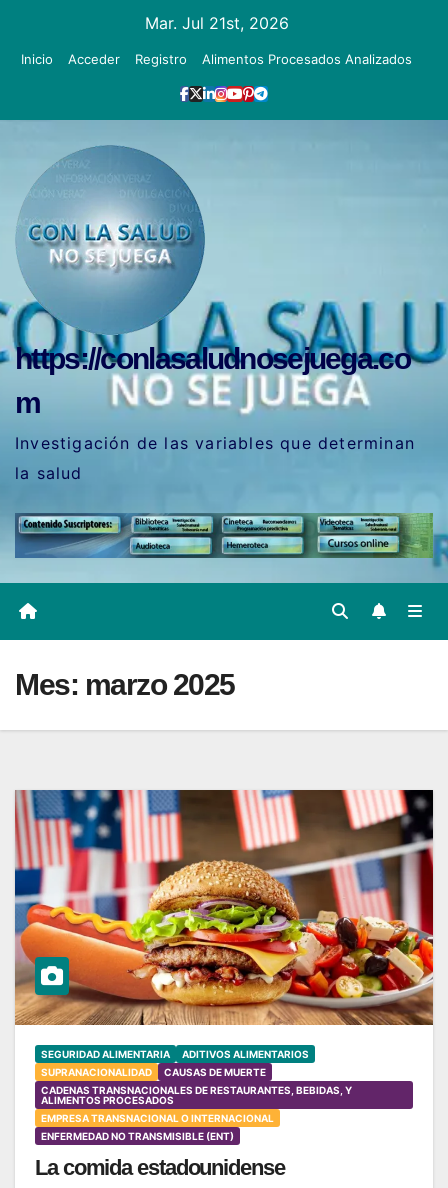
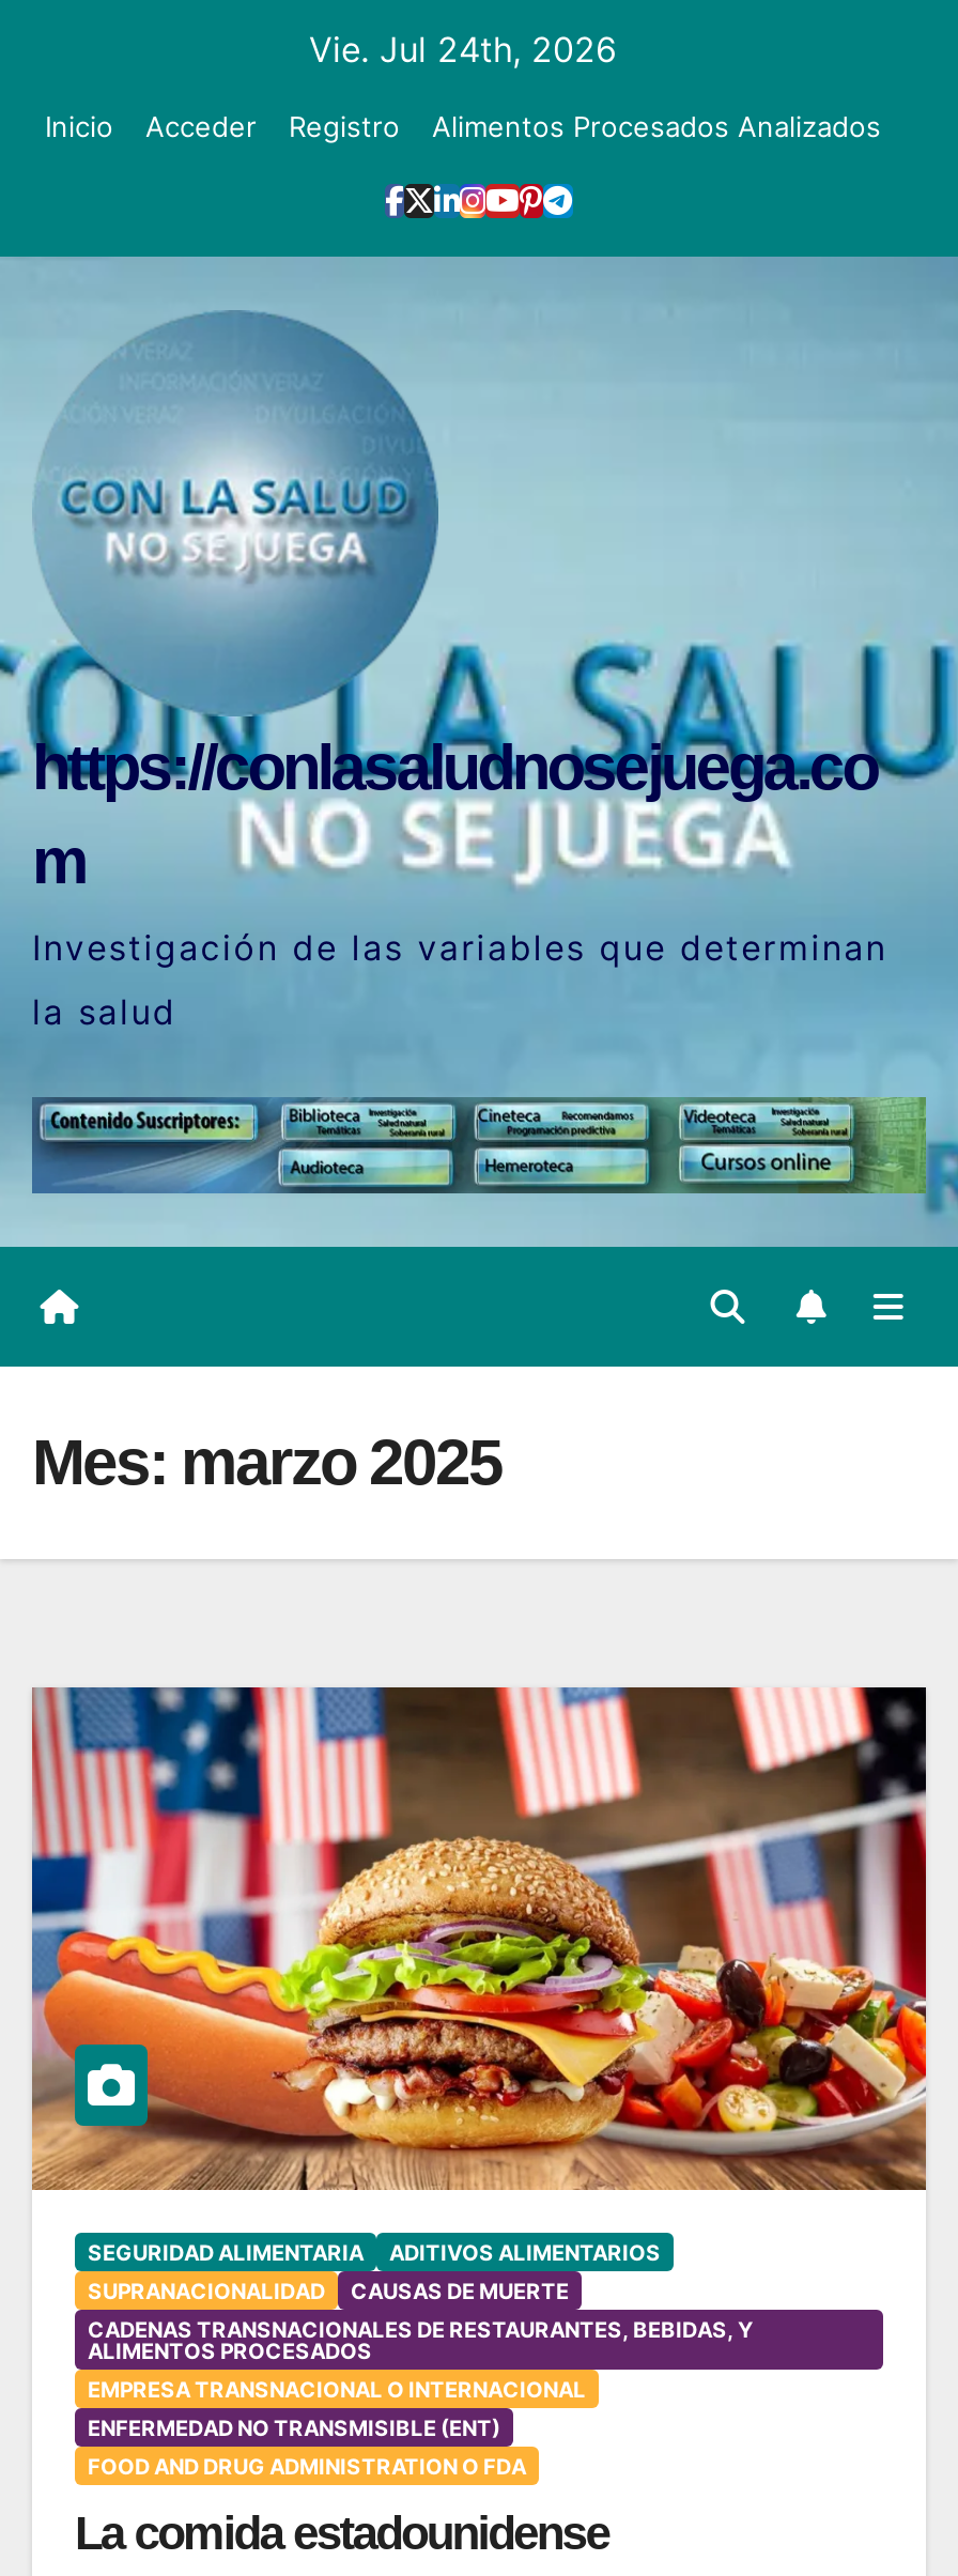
- Mar. Jul 21st, 2026
+ Vie. Jul 24th, 2026

+ FOOD AND DRUG ADMINISTRATION O FDA
